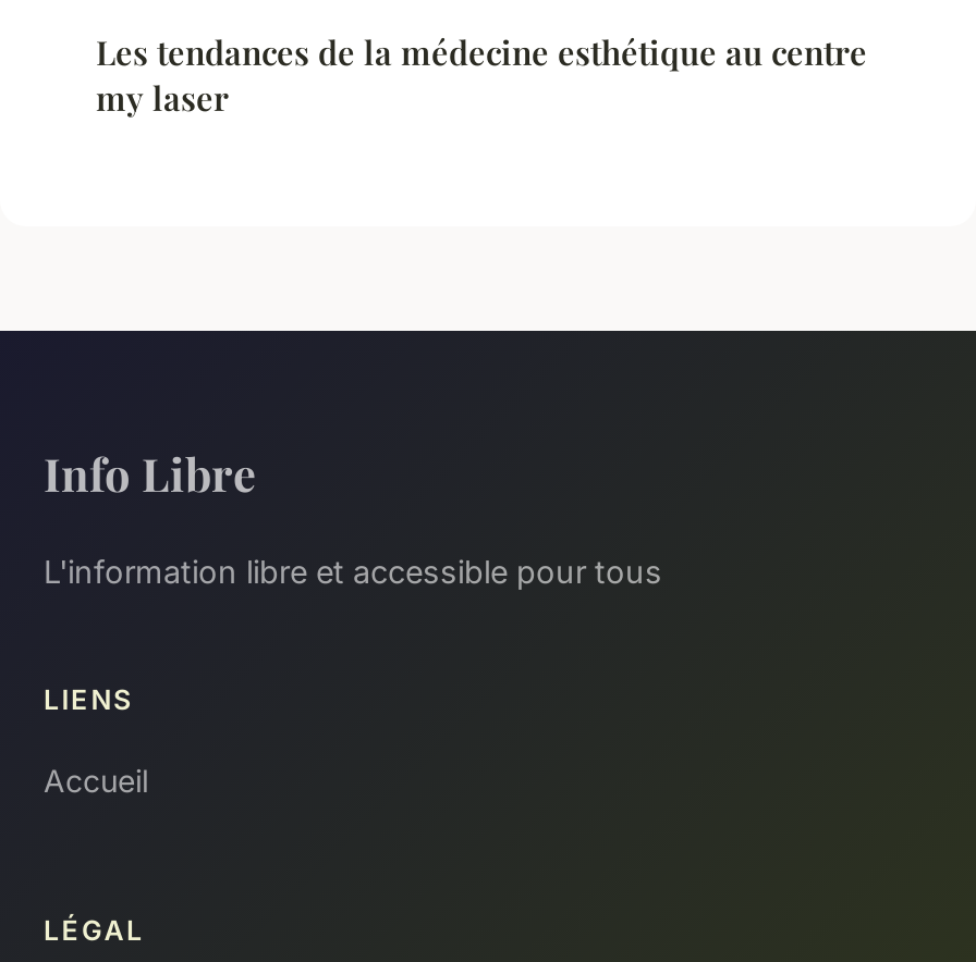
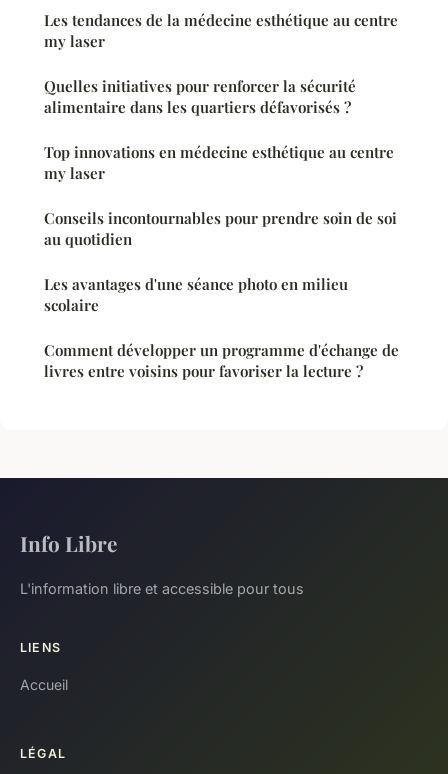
+ Quelles initiatives pour renforcer la sécurité
+ alimentaire dans les quartiers défavorisés ?
+ Top innovations en médecine esthétique au centre
+ my laser
+ Conseils incontournables pour prendre soin de soi
+ au quotidien
+ Les avantages d'une séance photo en milieu
+ scolaire
+ Comment développer un programme d'échange de
+ livres entre voisins pour favoriser la lecture ?
